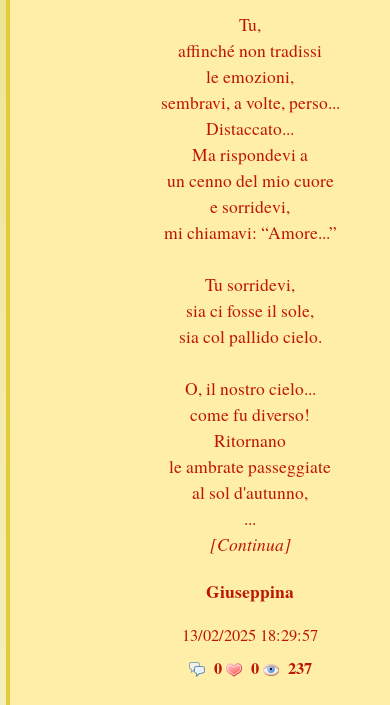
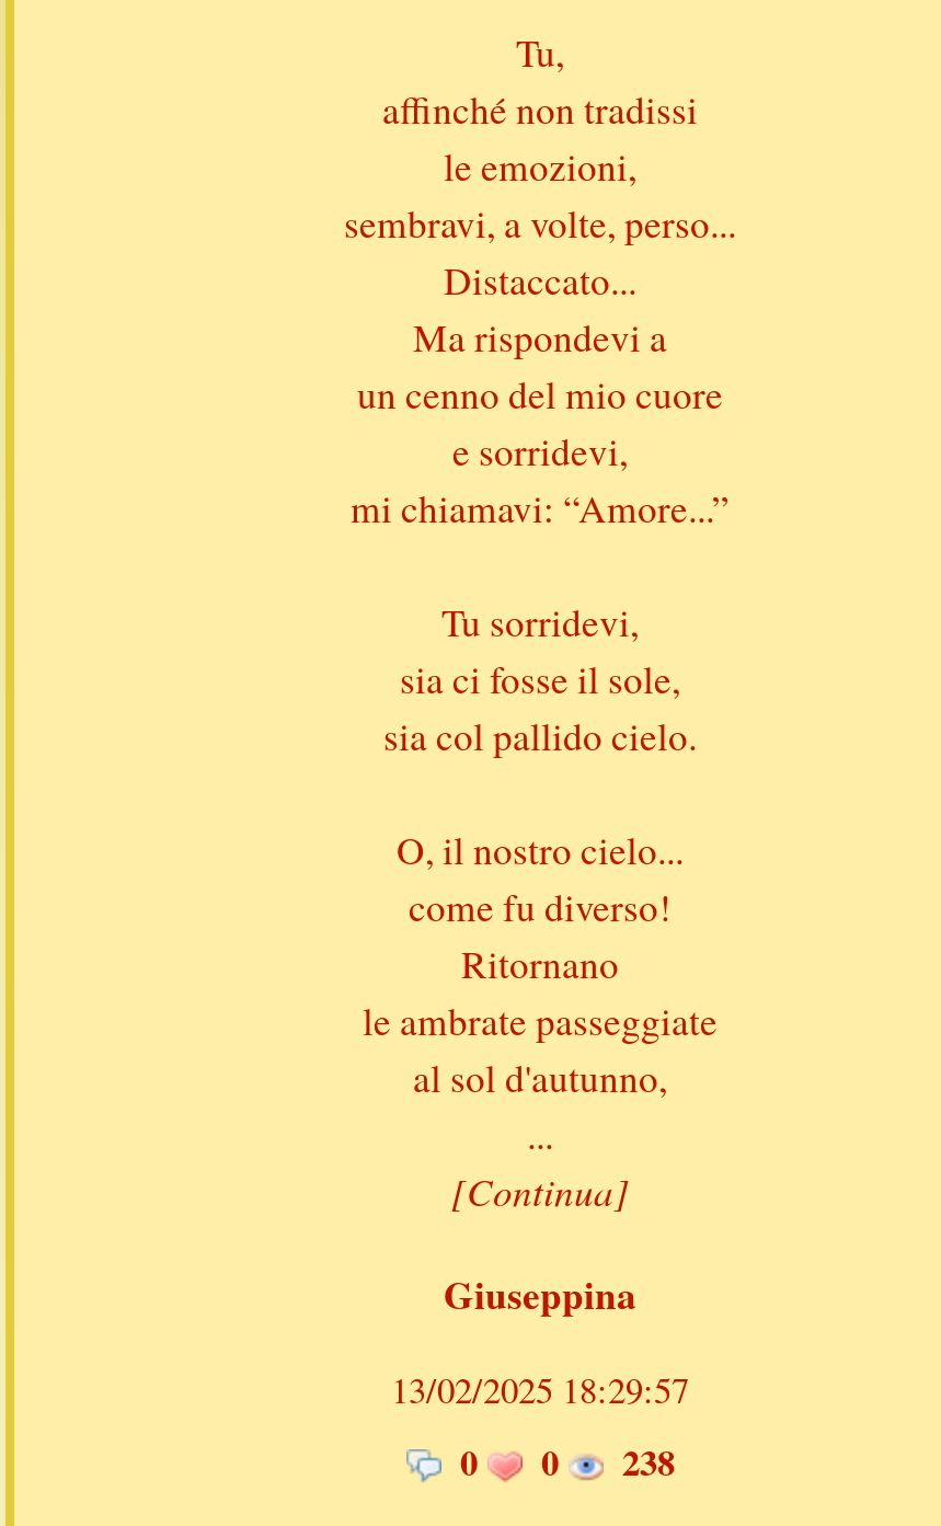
- 0 0 237
+ 0 0 238
